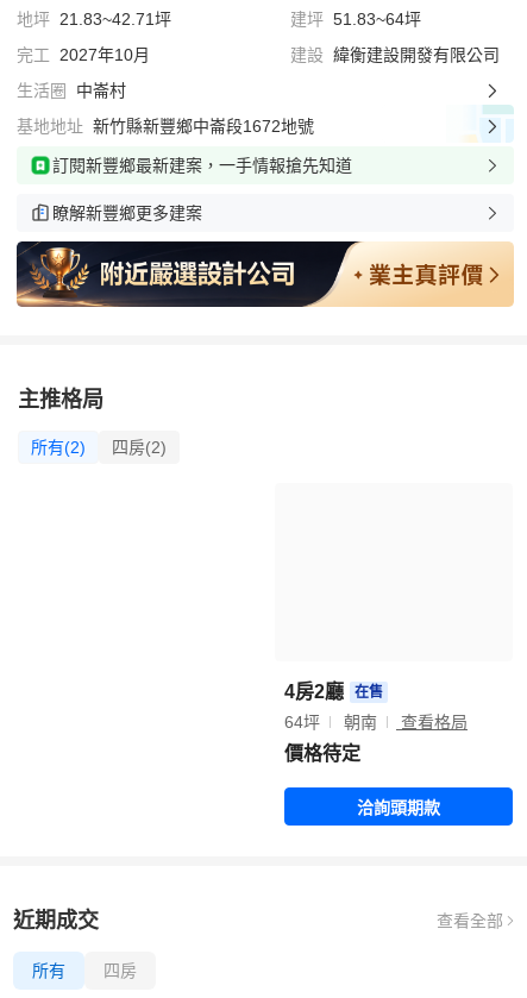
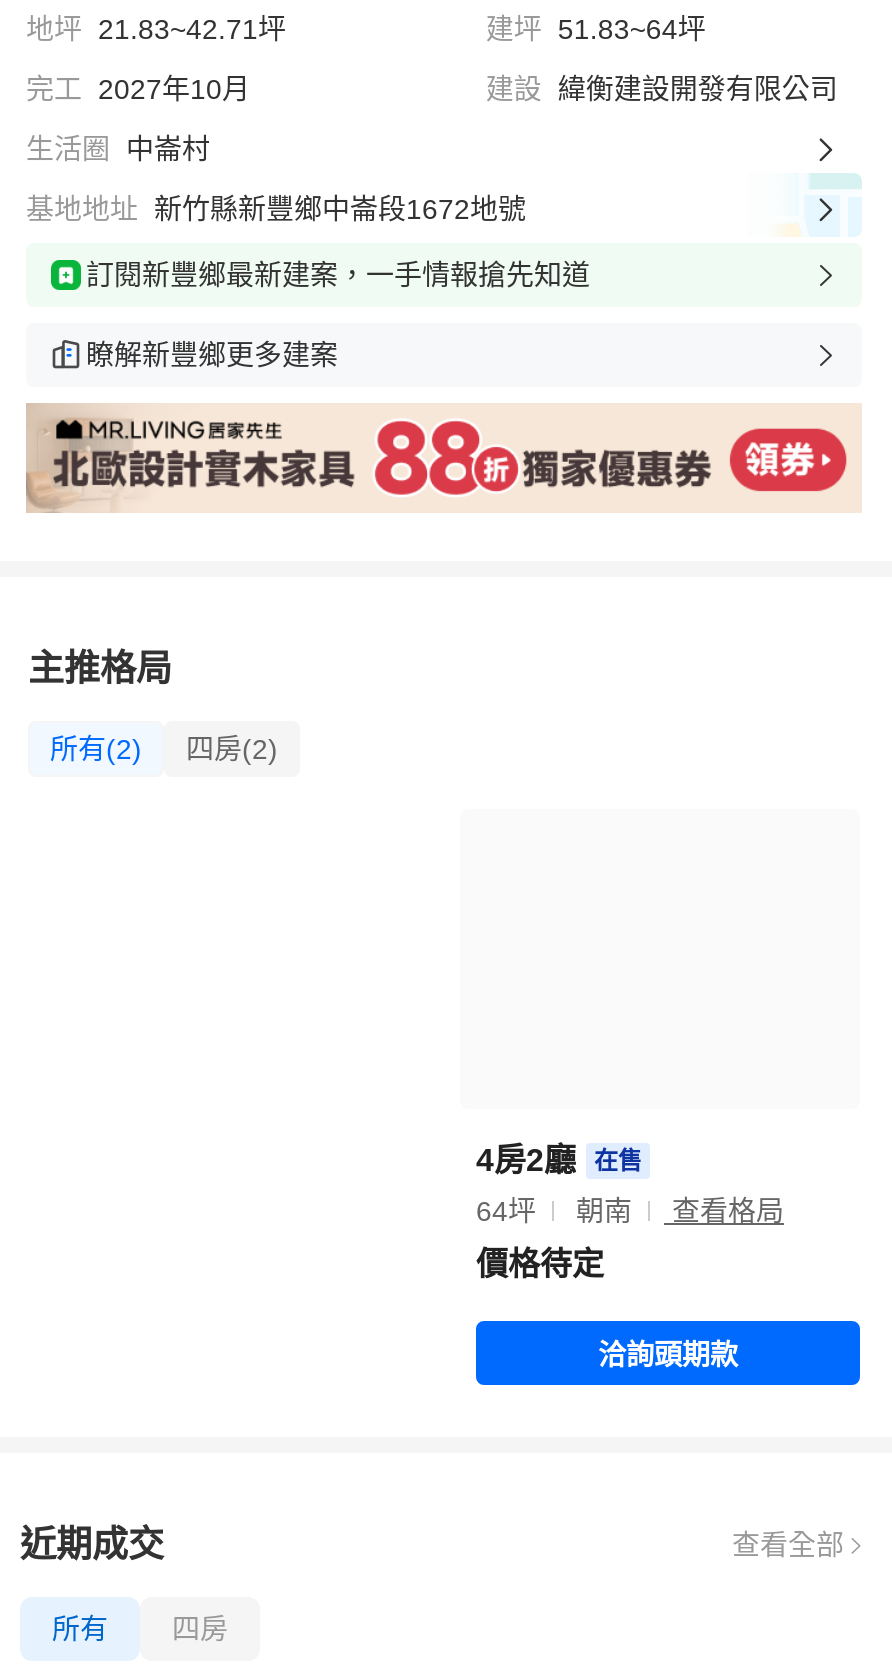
- [image]
+ [image]
